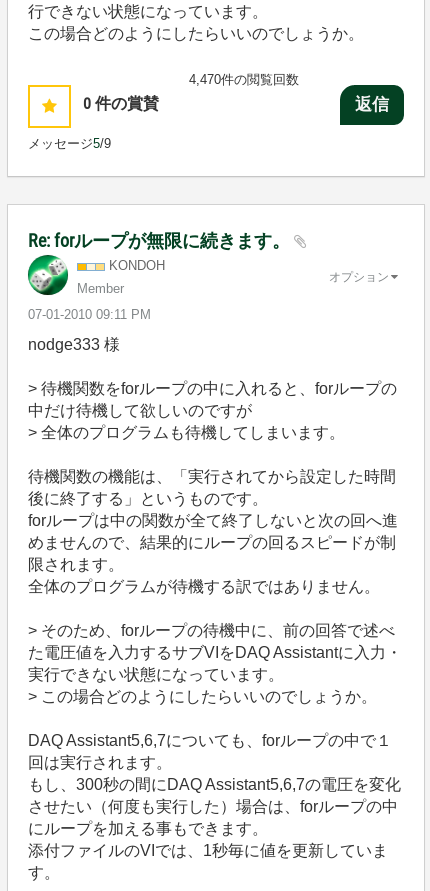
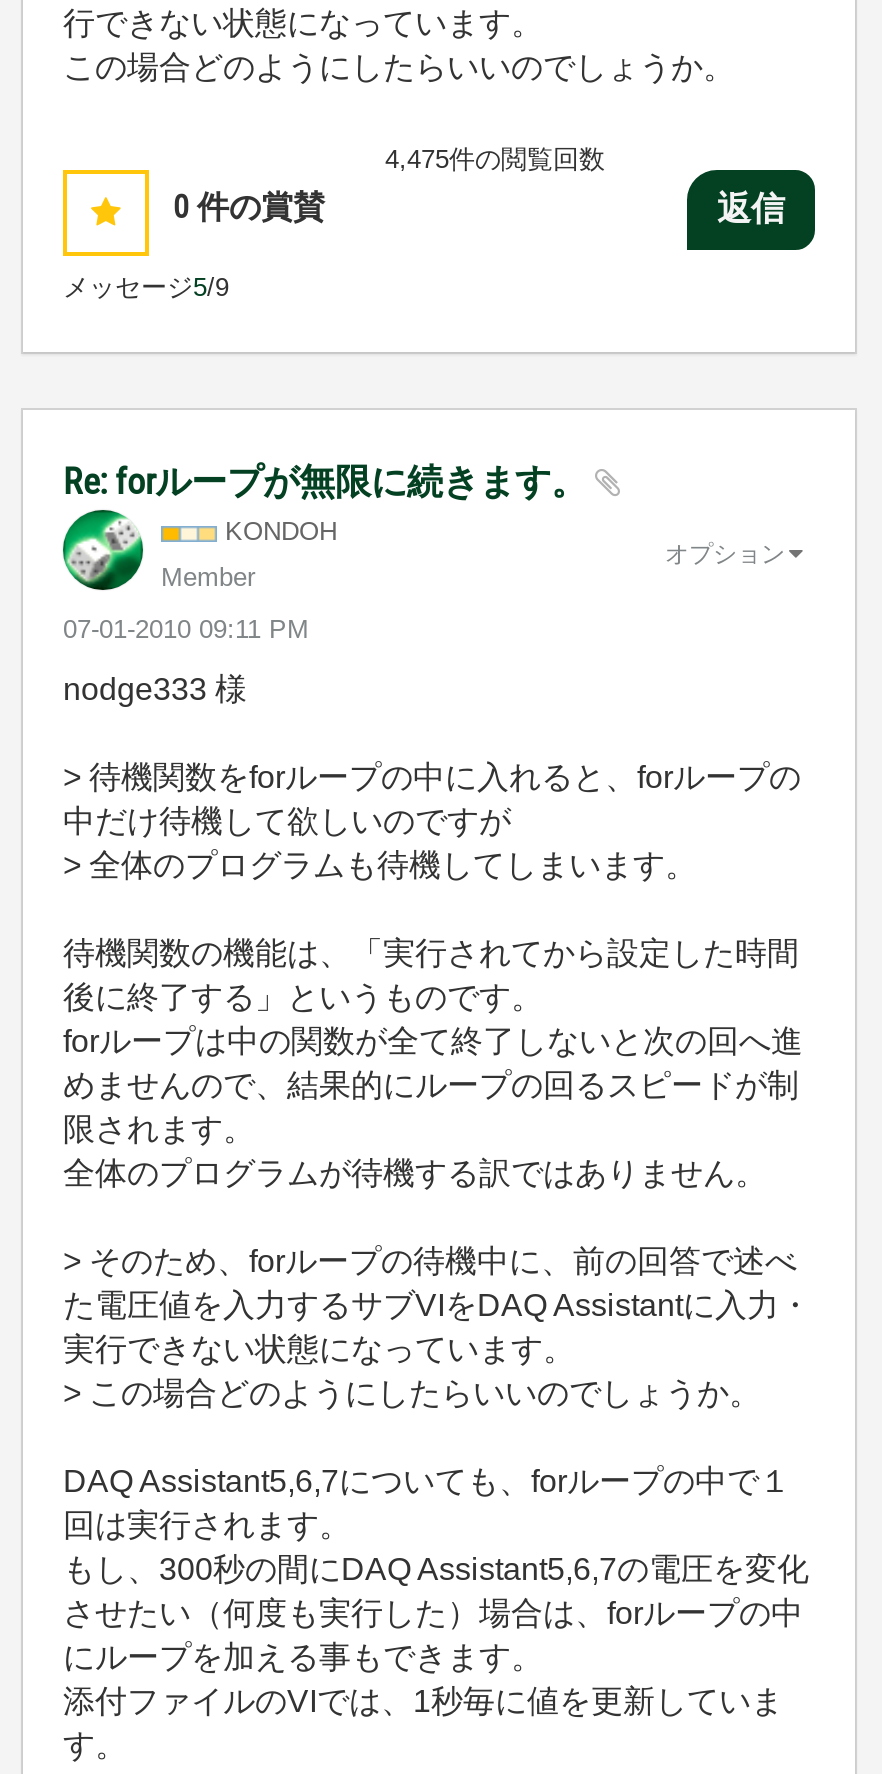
- 4,470件の閲覧回数
+ 4,475件の閲覧回数
